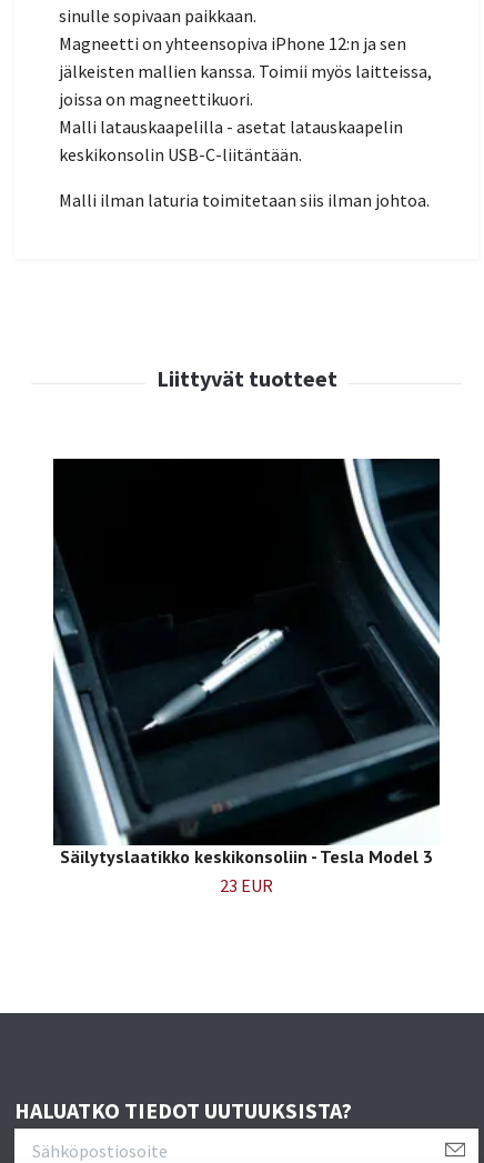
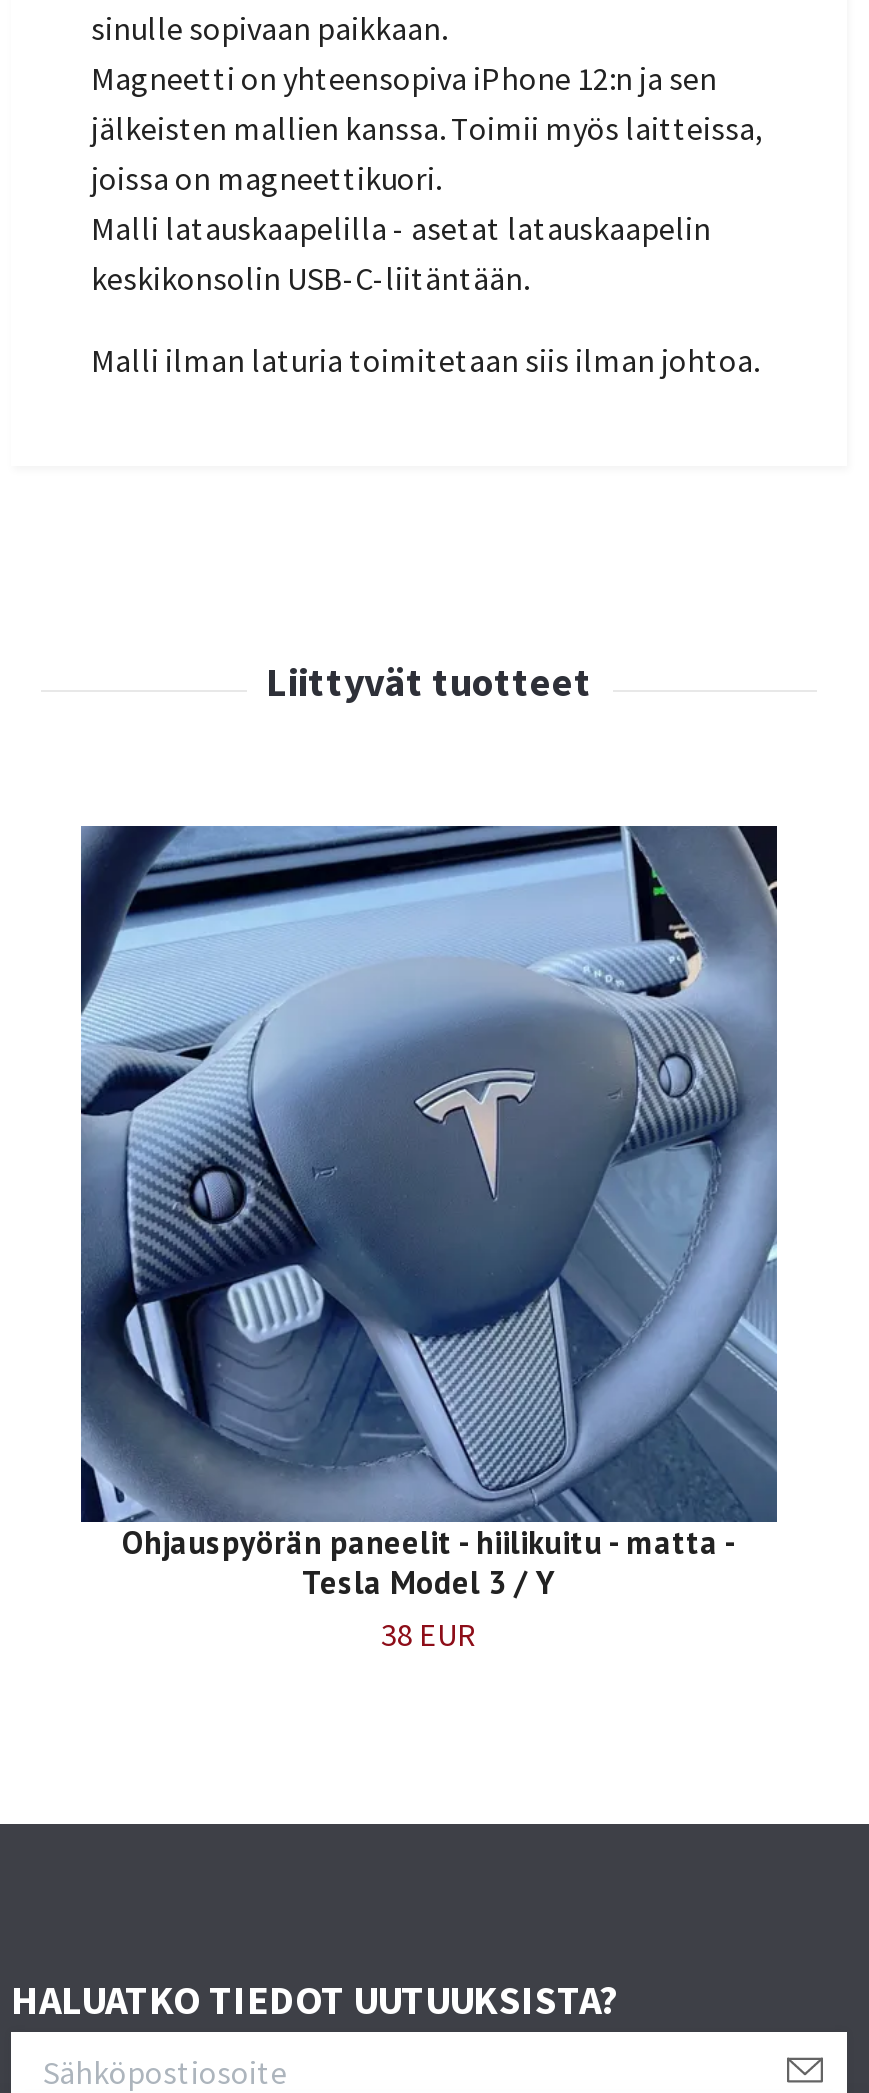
- [image]
- Säilytyslaatikko keskikonsoliin - Tesla Model 3
- 23 EUR
+ [image]
+ Ohjauspyörän paneelit - hiilikuitu - matta -
+ Tesla Model 3 / Y
+ 38 EUR
